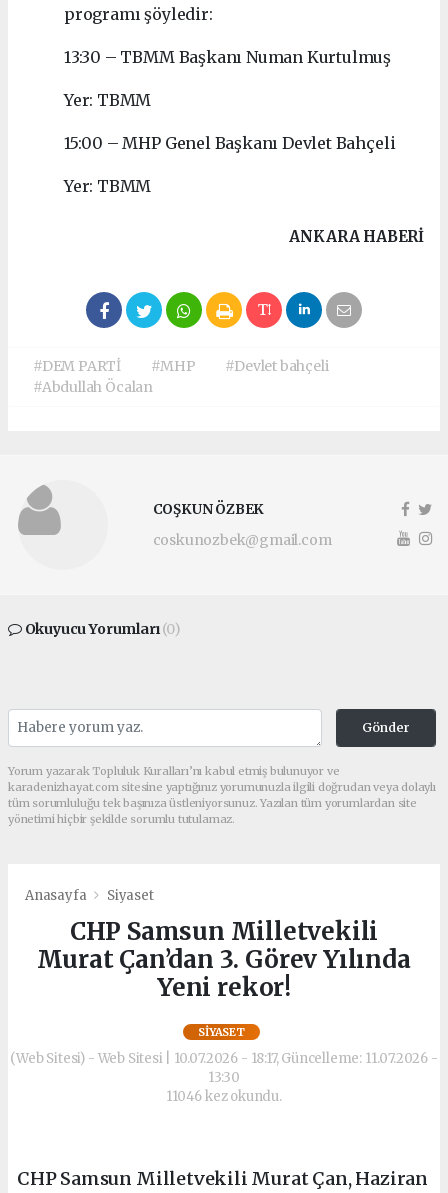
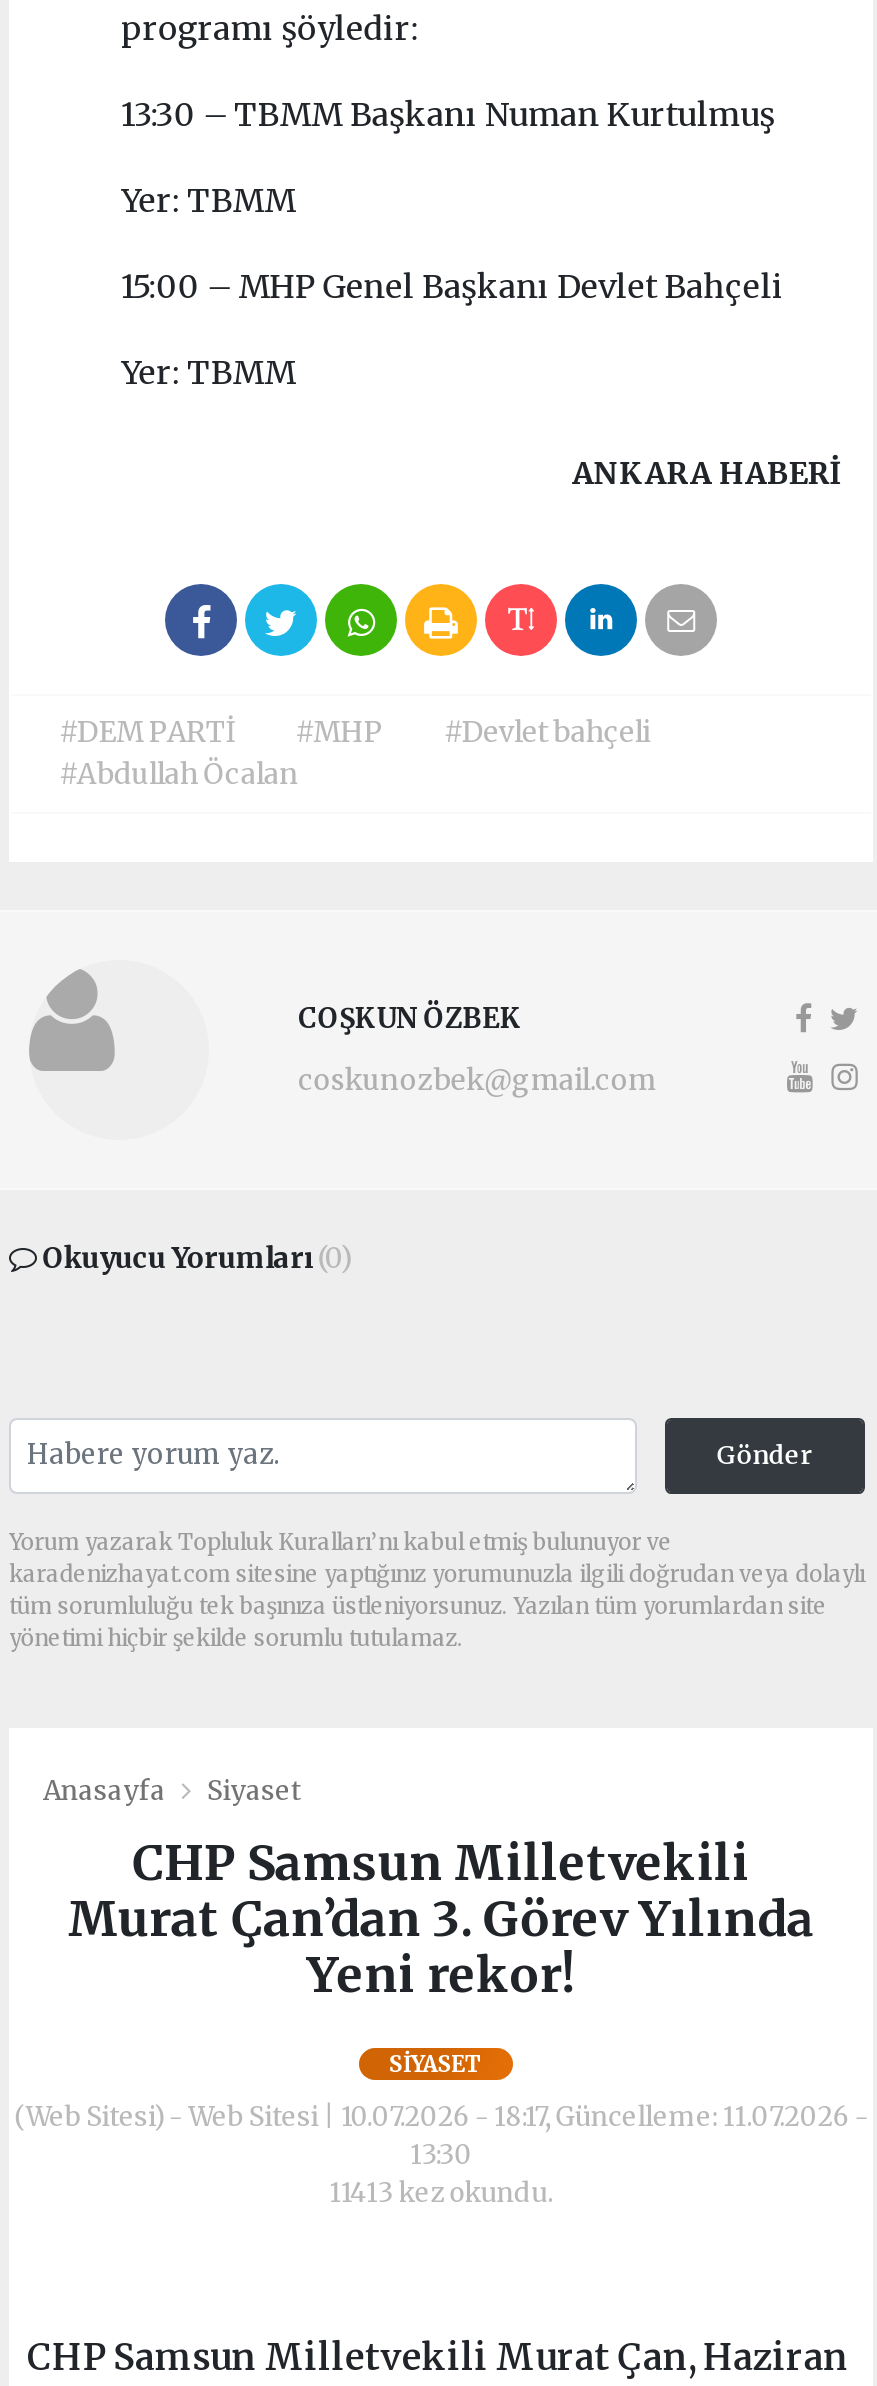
- 11046 kez okundu.
+ 11413 kez okundu.
